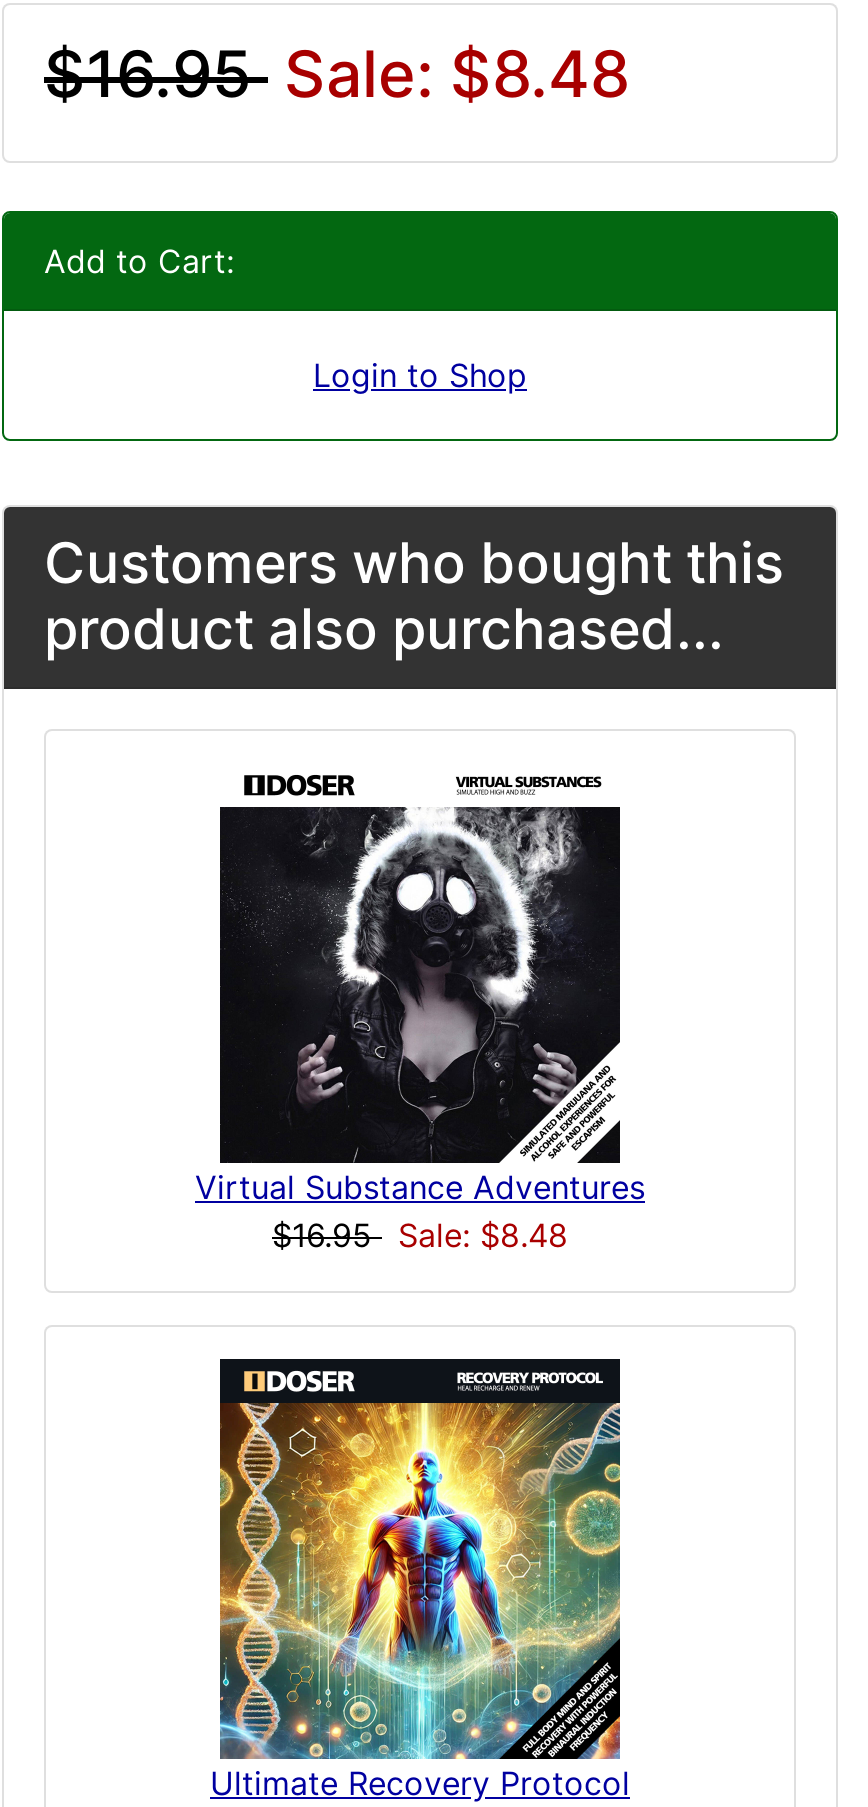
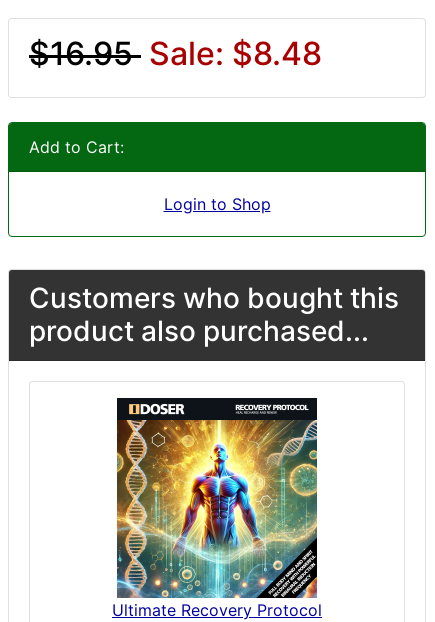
- [image]
- Virtual Substance Adventures
- $16.95 Sale: $8.48
